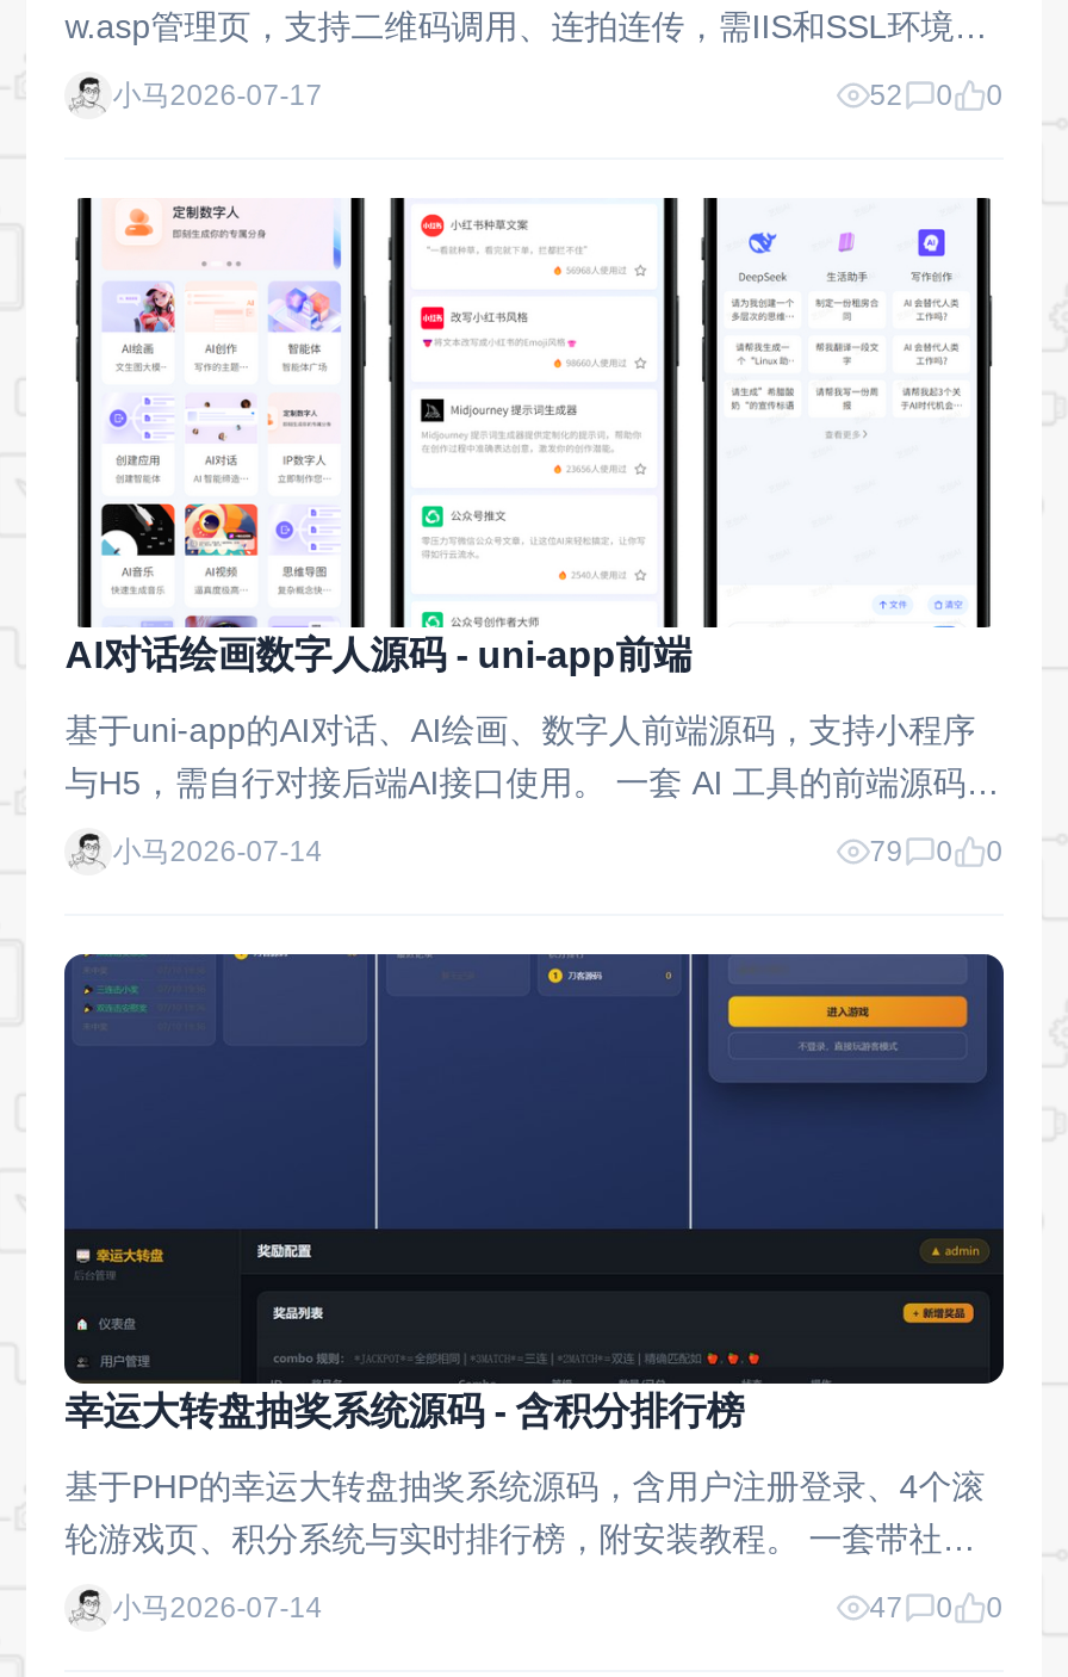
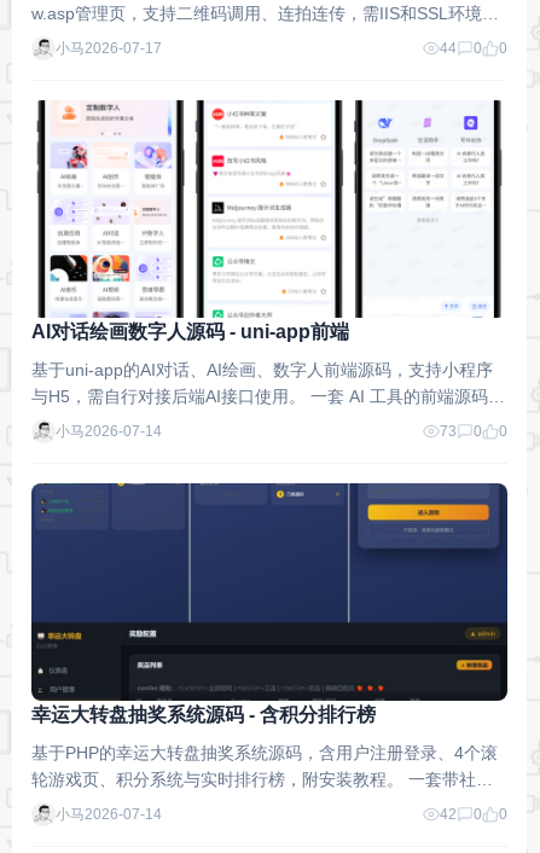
- 52 0 0
+ 44 0 0

- 79 0 0
+ 73 0 0

- 47 0 0
+ 42 0 0
